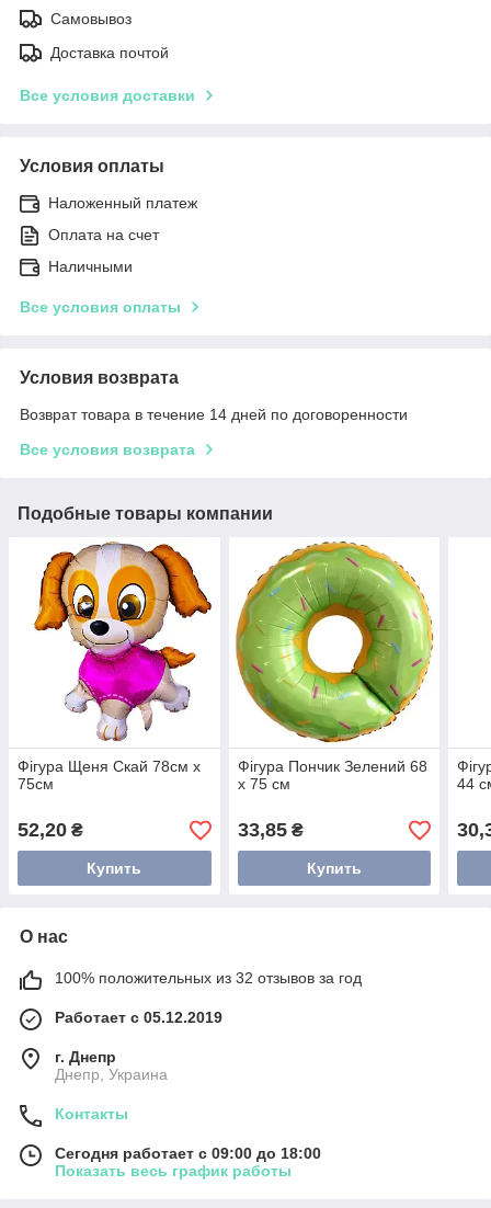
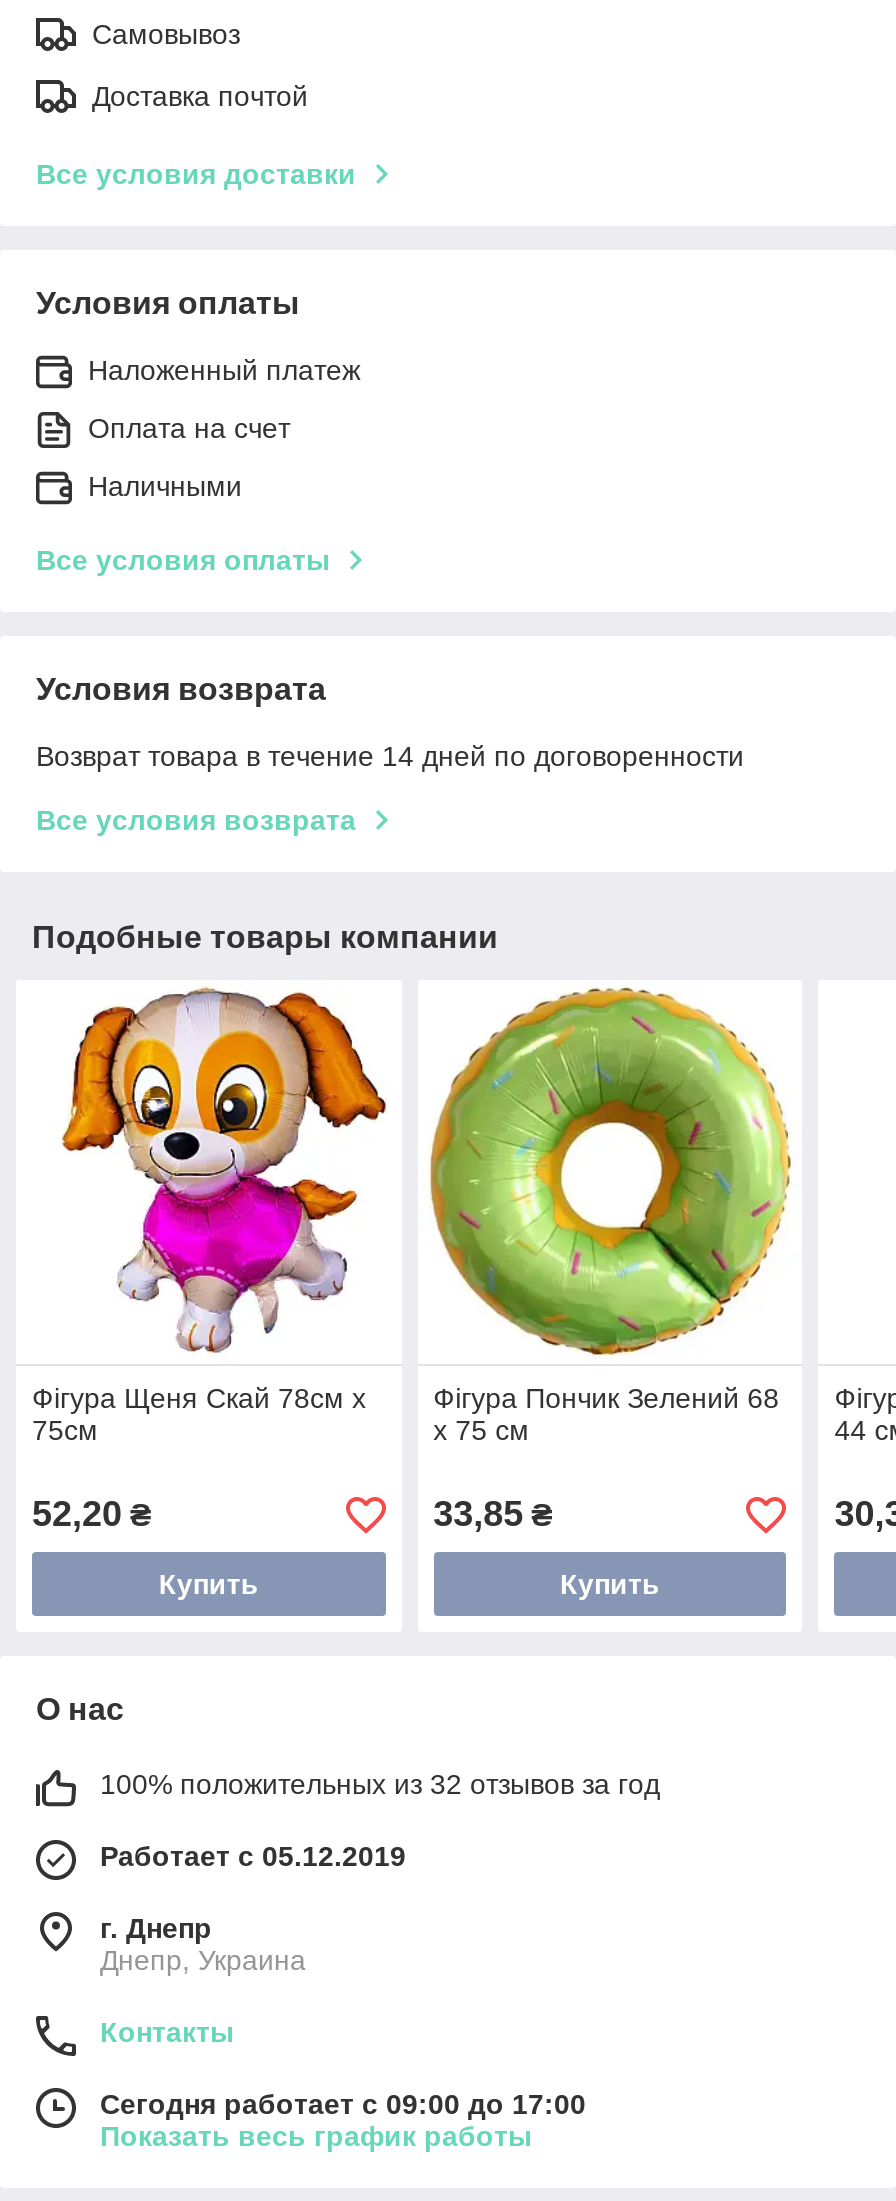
- Сегодня работает с 09:00 до 18:00
+ Сегодня работает с 09:00 до 17:00
